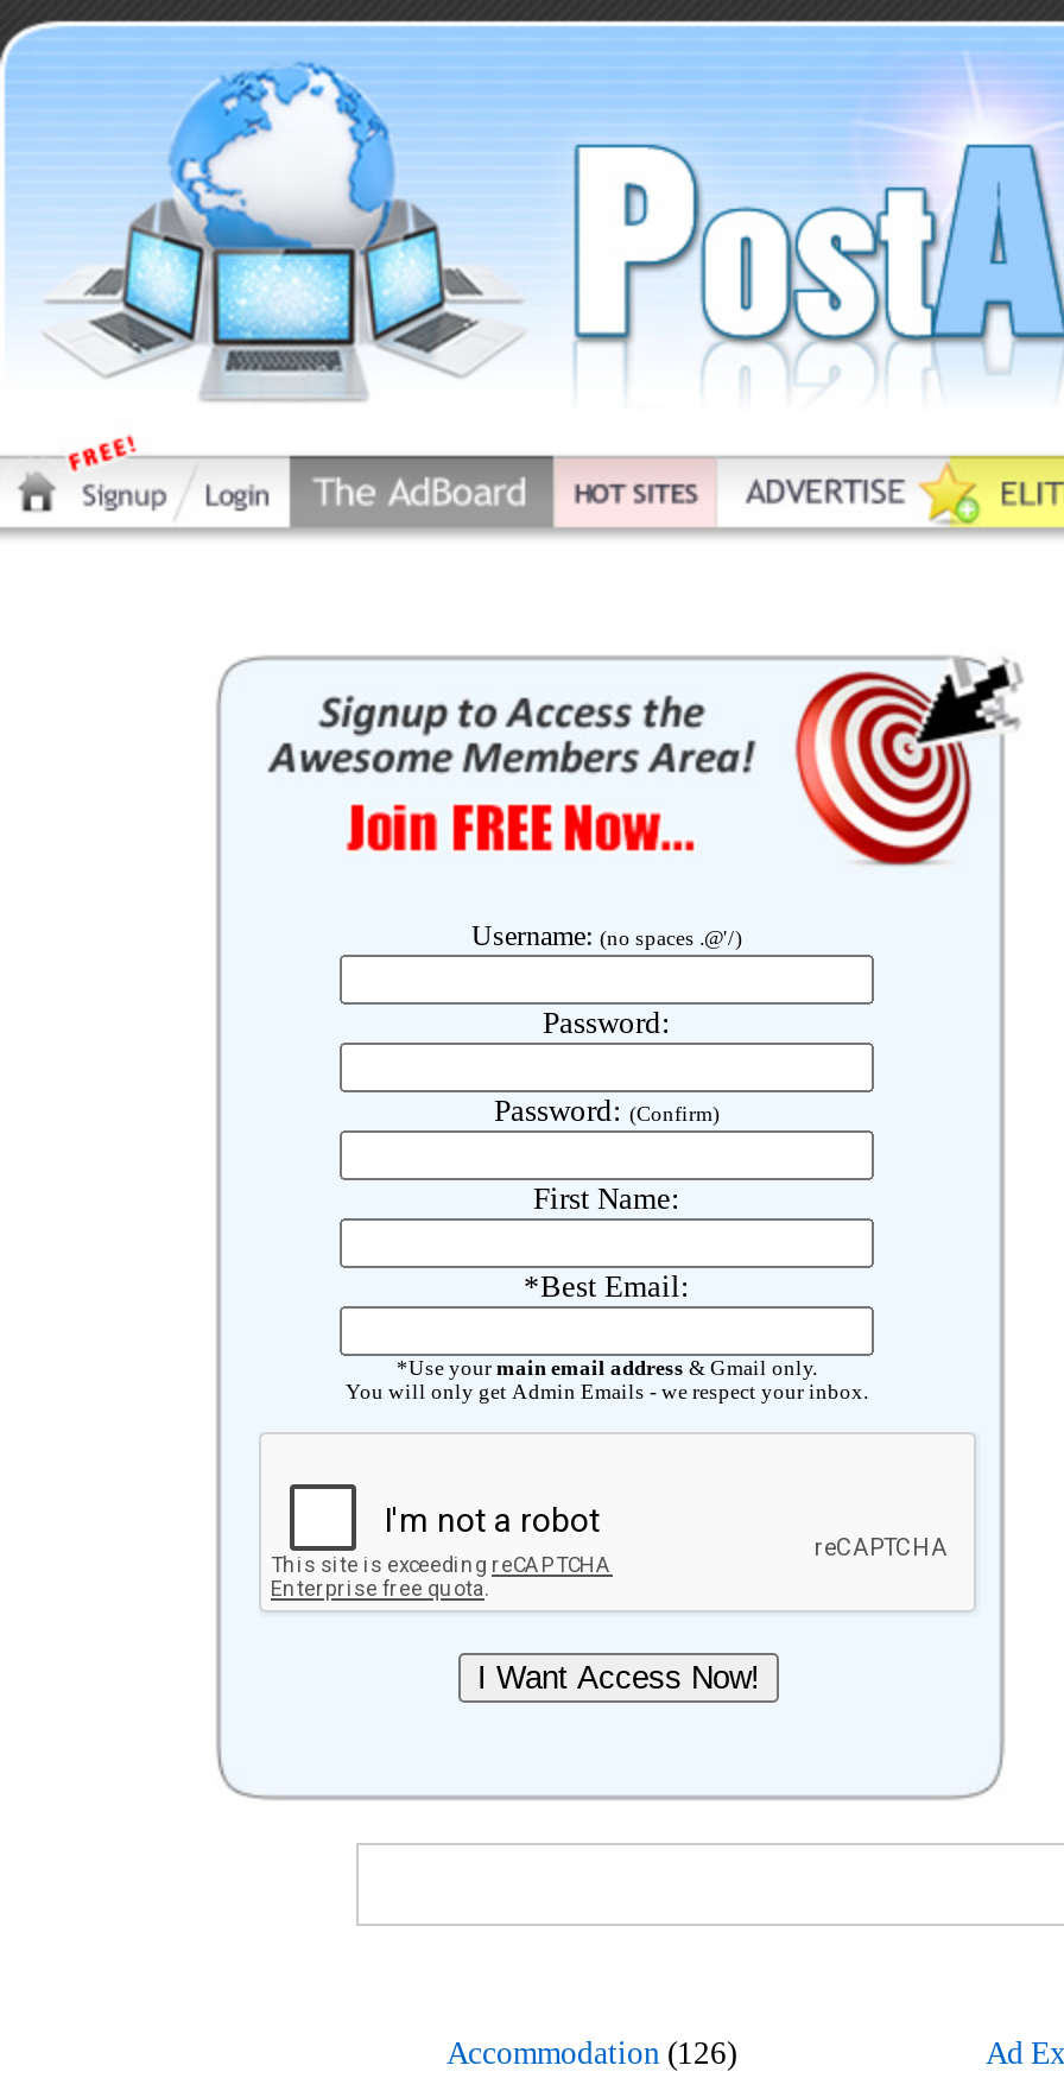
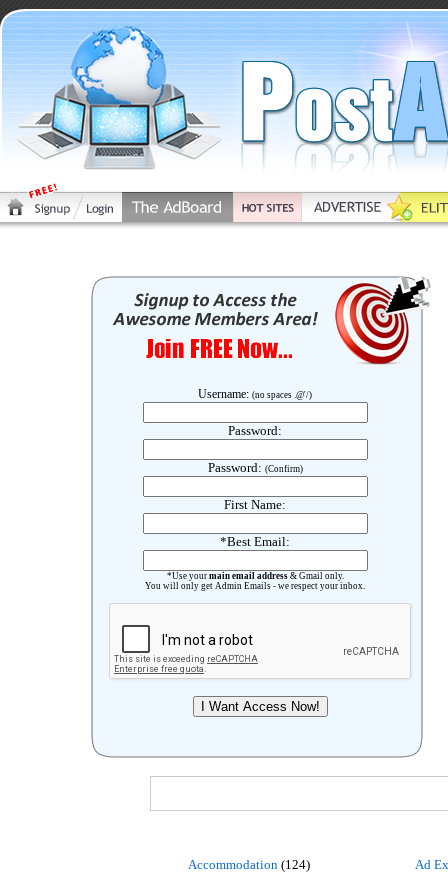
- Accommodation (126)
+ Accommodation (124)
